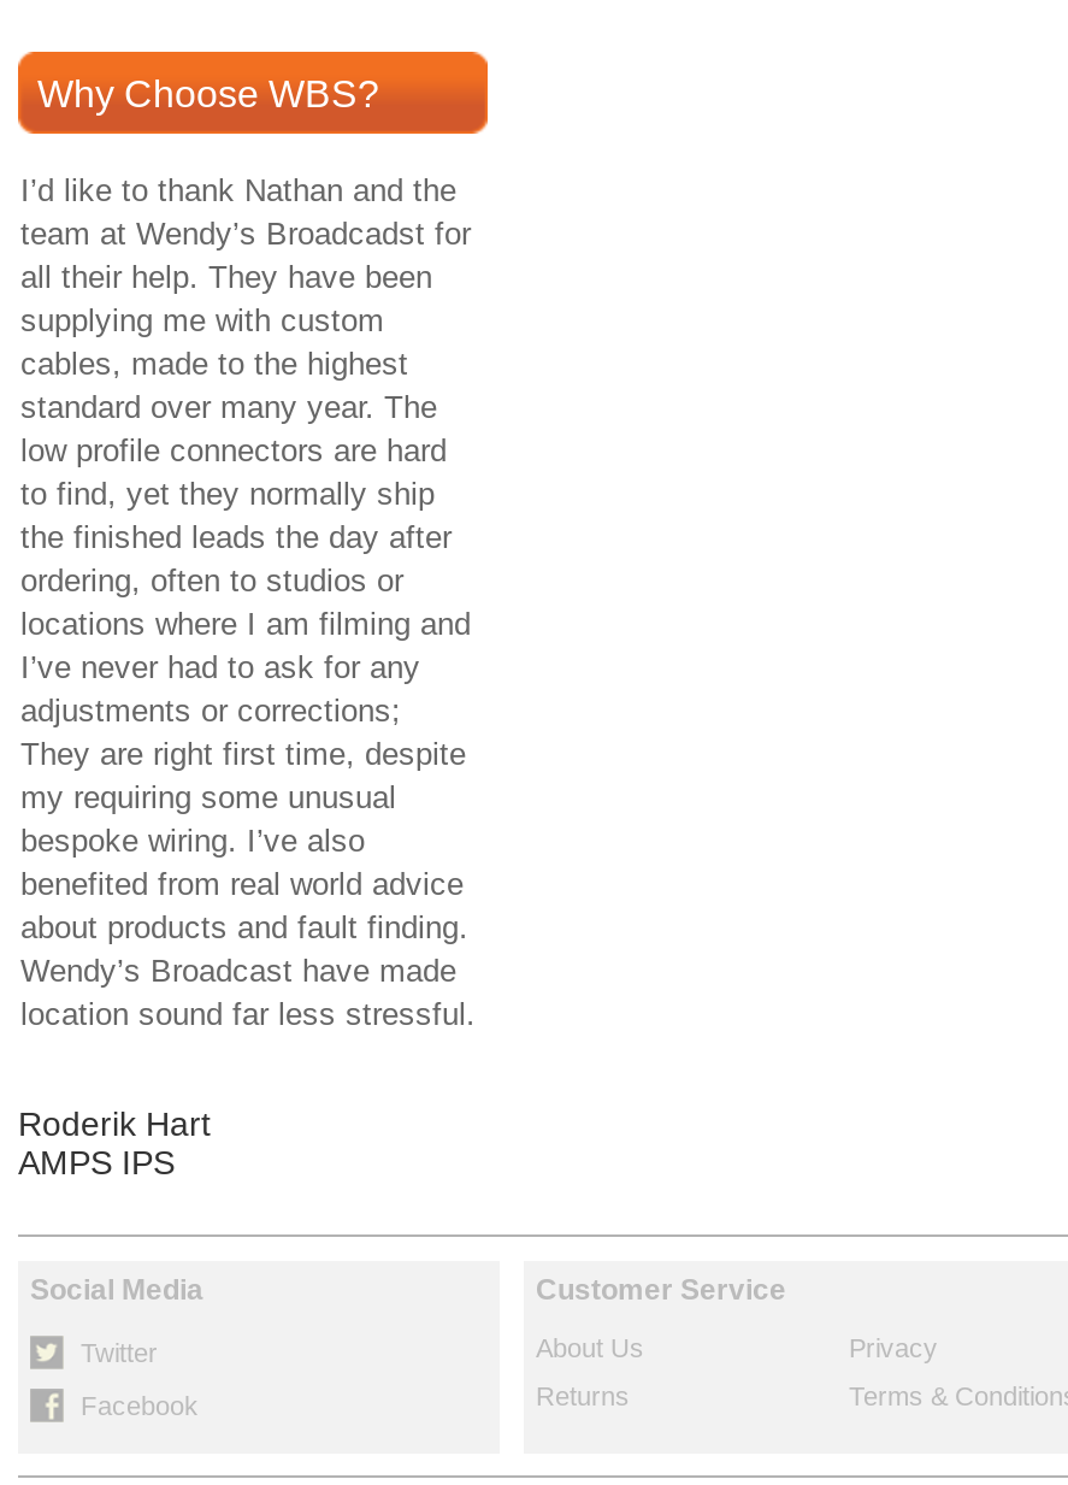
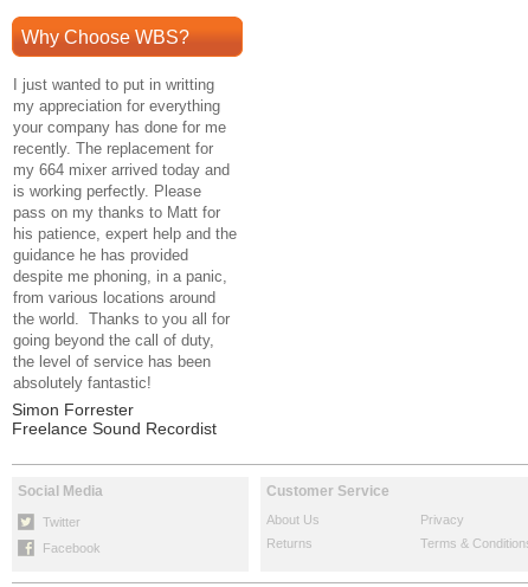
- I’d like to thank Nathan and the
- team at Wendy’s Broadcadst for
- all their help. They have been
- supplying me with custom
- cables, made to the highest
- standard over many year. The
- low profile connectors are hard
- to find, yet they normally ship
- the finished leads the day after
- ordering, often to studios or
- locations where I am filming and
- I’ve never had to ask for any
- adjustments or corrections;
- They are right first time, despite
- my requiring some unusual
- bespoke wiring. I’ve also
- benefited from real world advice
- about products and fault finding.
- Wendy’s Broadcast have made
- location sound far less stressful.
- Roderik Hart
- AMPS IPS
+ I just wanted to put in writting
+ my appreciation for everything
+ your company has done for me
+ recently. The replacement for
+ my 664 mixer arrived today and
+ is working perfectly. Please
+ pass on my thanks to Matt for
+ his patience, expert help and the
+ guidance he has provided
+ despite me phoning, in a panic,
+ from various locations around
+ the world. Thanks to you all for
+ going beyond the call of duty,
+ the level of service has been
+ absolutely fantastic!
+ Simon Forrester
+ Freelance Sound Recordist
